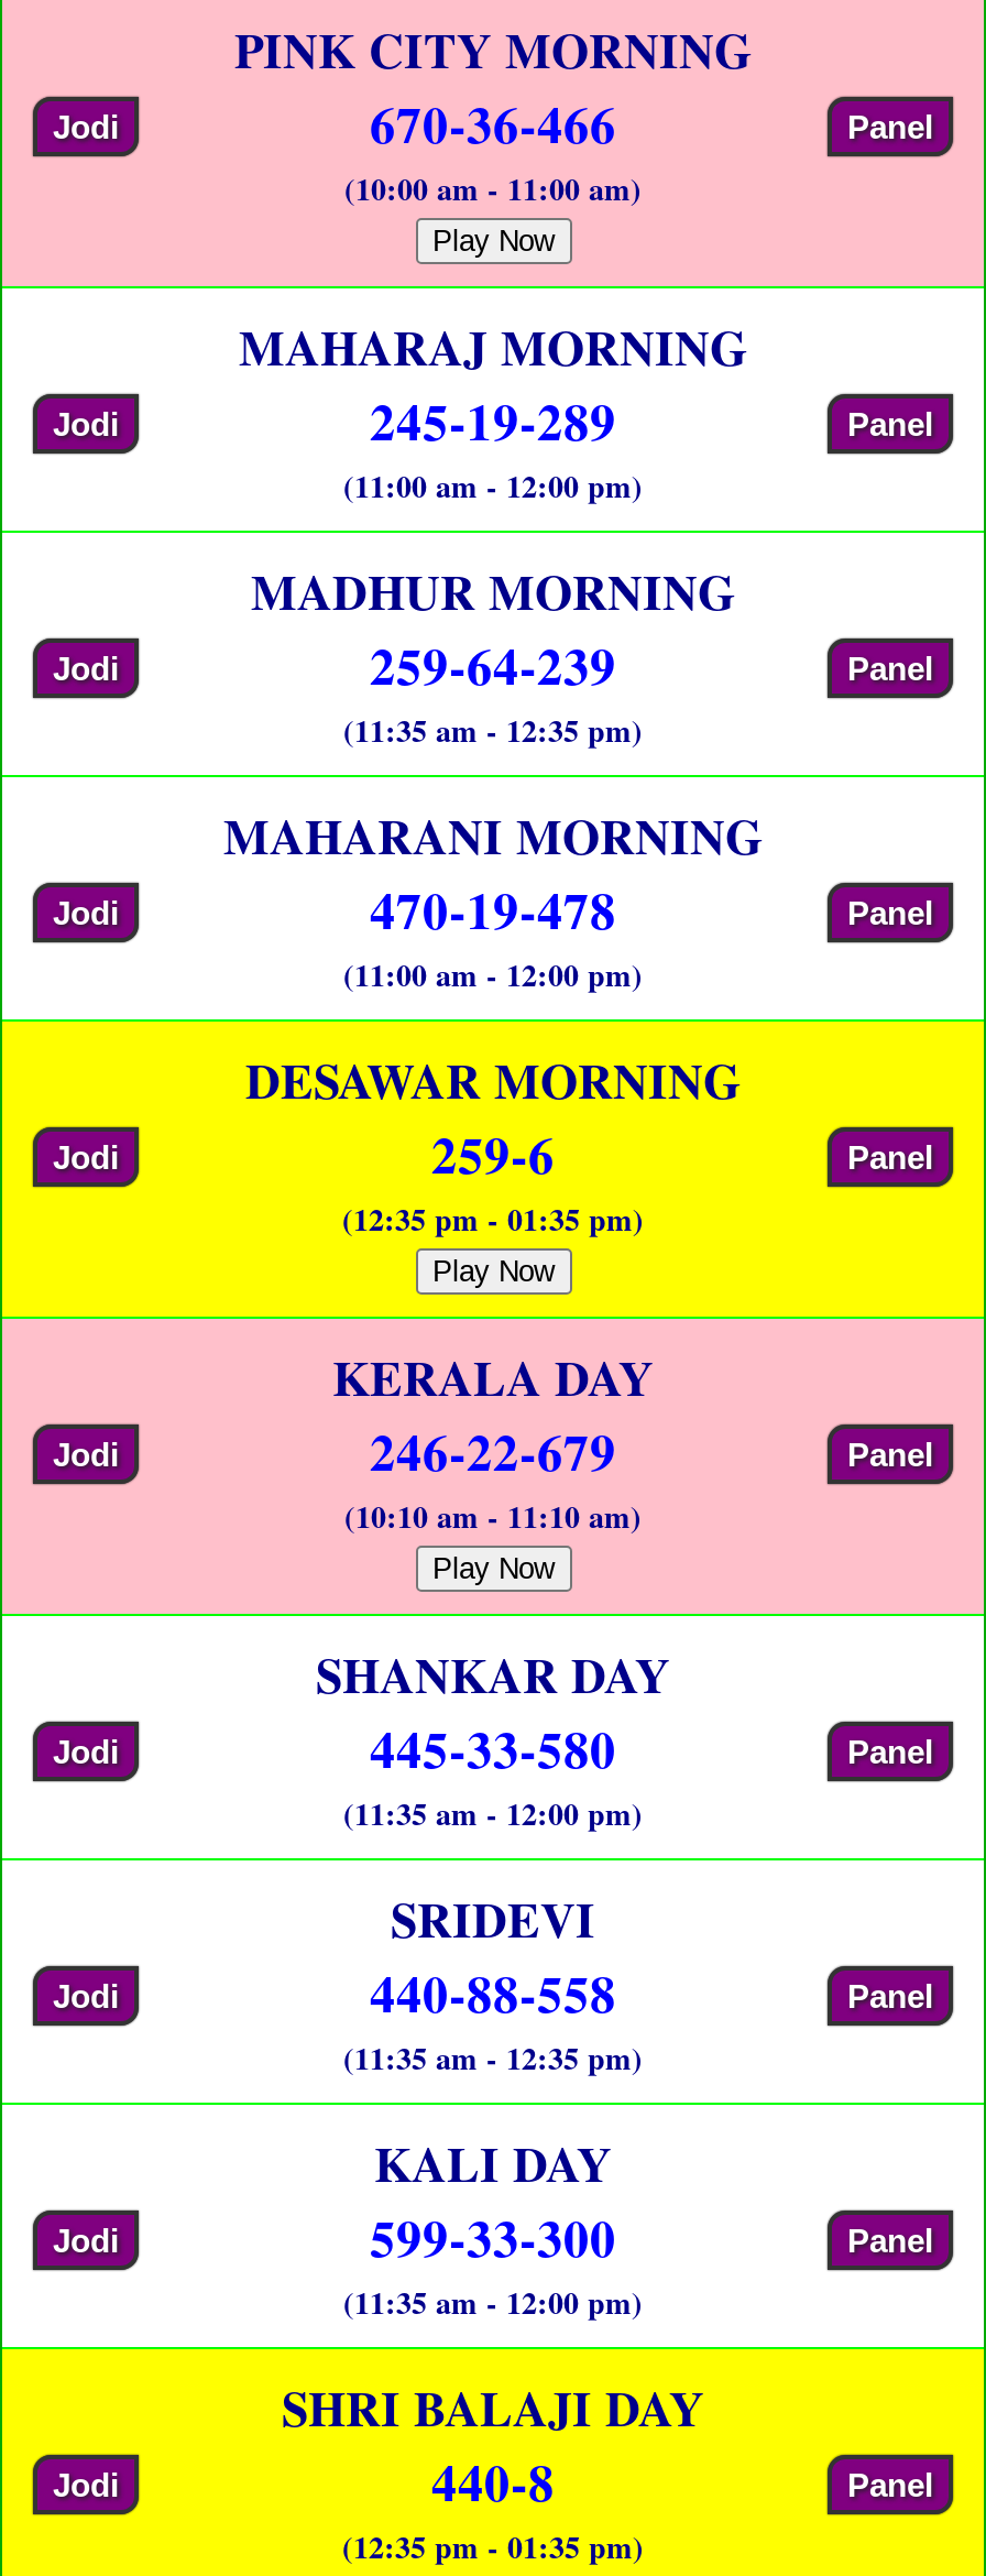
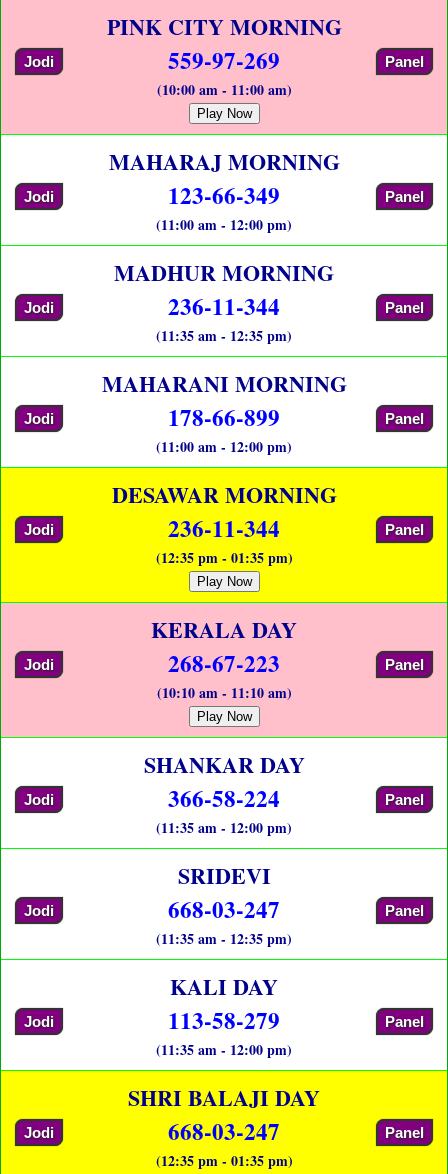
- 670-36-466
+ 559-97-269

- 245-19-289
+ 123-66-349

- 259-64-239
+ 236-11-344

- 470-19-478
+ 178-66-899

- 259-6
+ 236-11-344

- 246-22-679
+ 268-67-223

- 445-33-580
+ 366-58-224

- 440-88-558
+ 668-03-247

- 599-33-300
+ 113-58-279

- 440-8
+ 668-03-247
